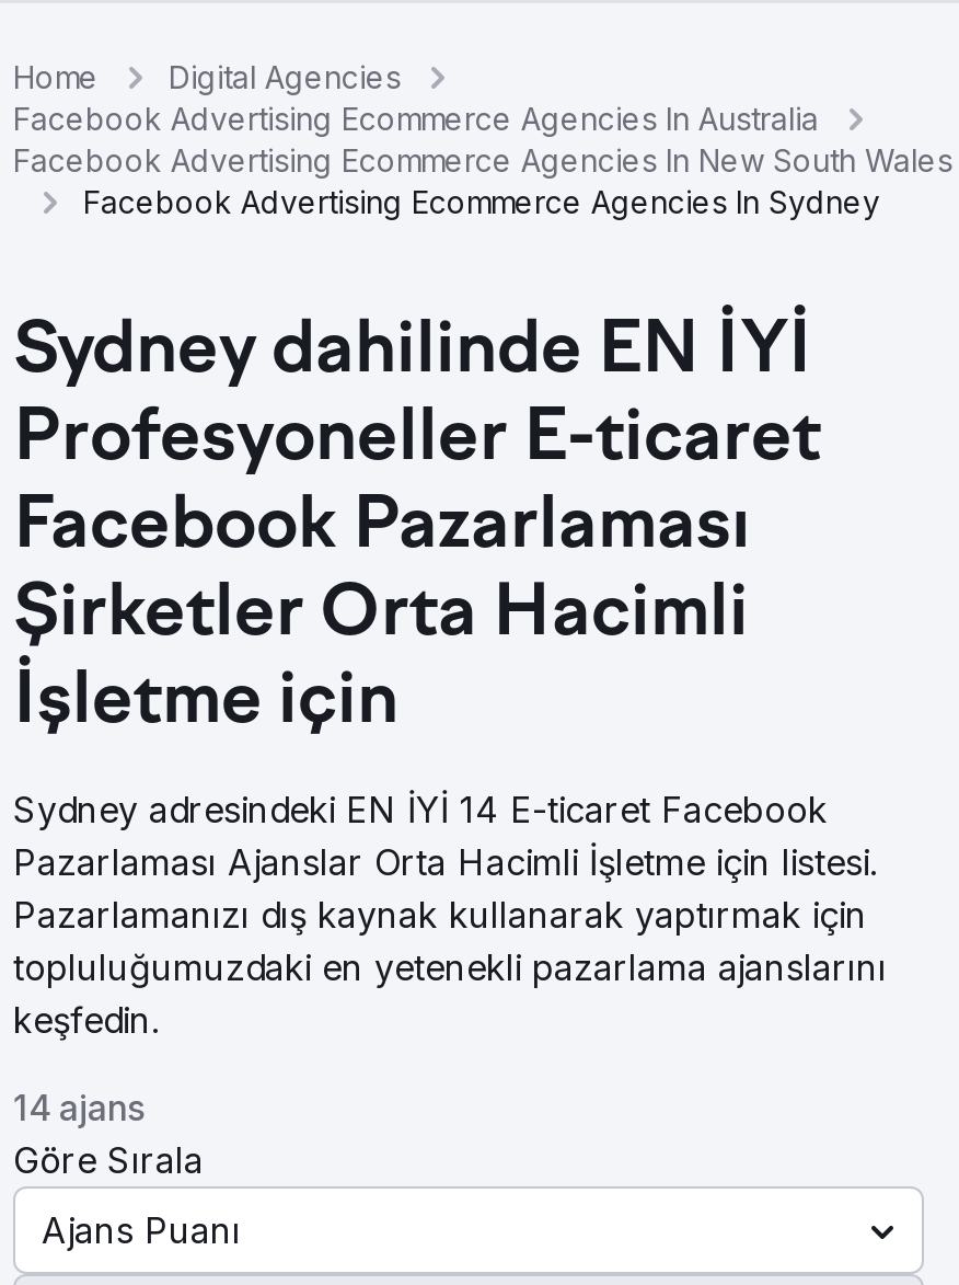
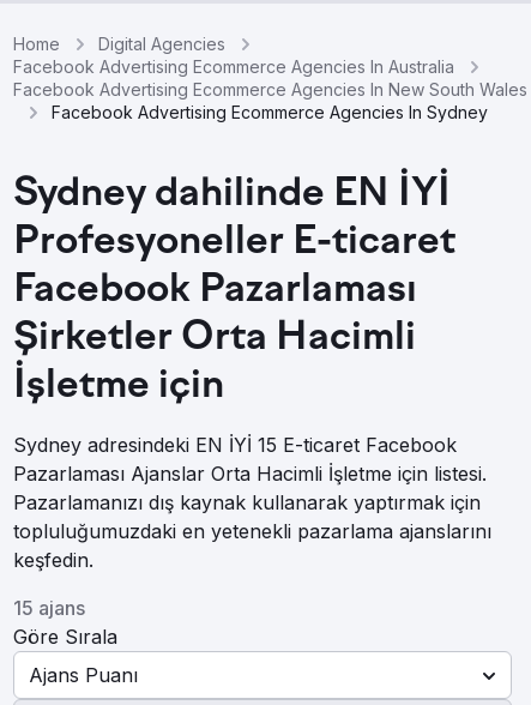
- Sydney adresindeki EN İYİ 14 E-ticaret Facebook
+ Sydney adresindeki EN İYİ 15 E-ticaret Facebook

- 14 ajans
+ 15 ajans
